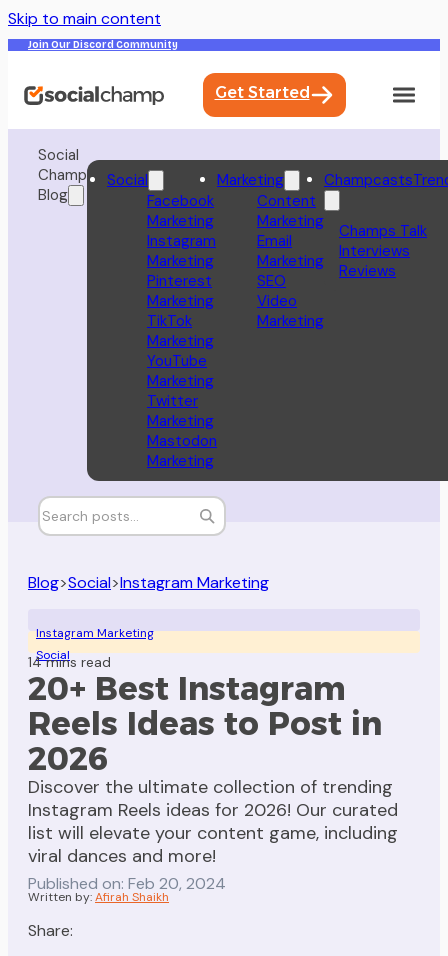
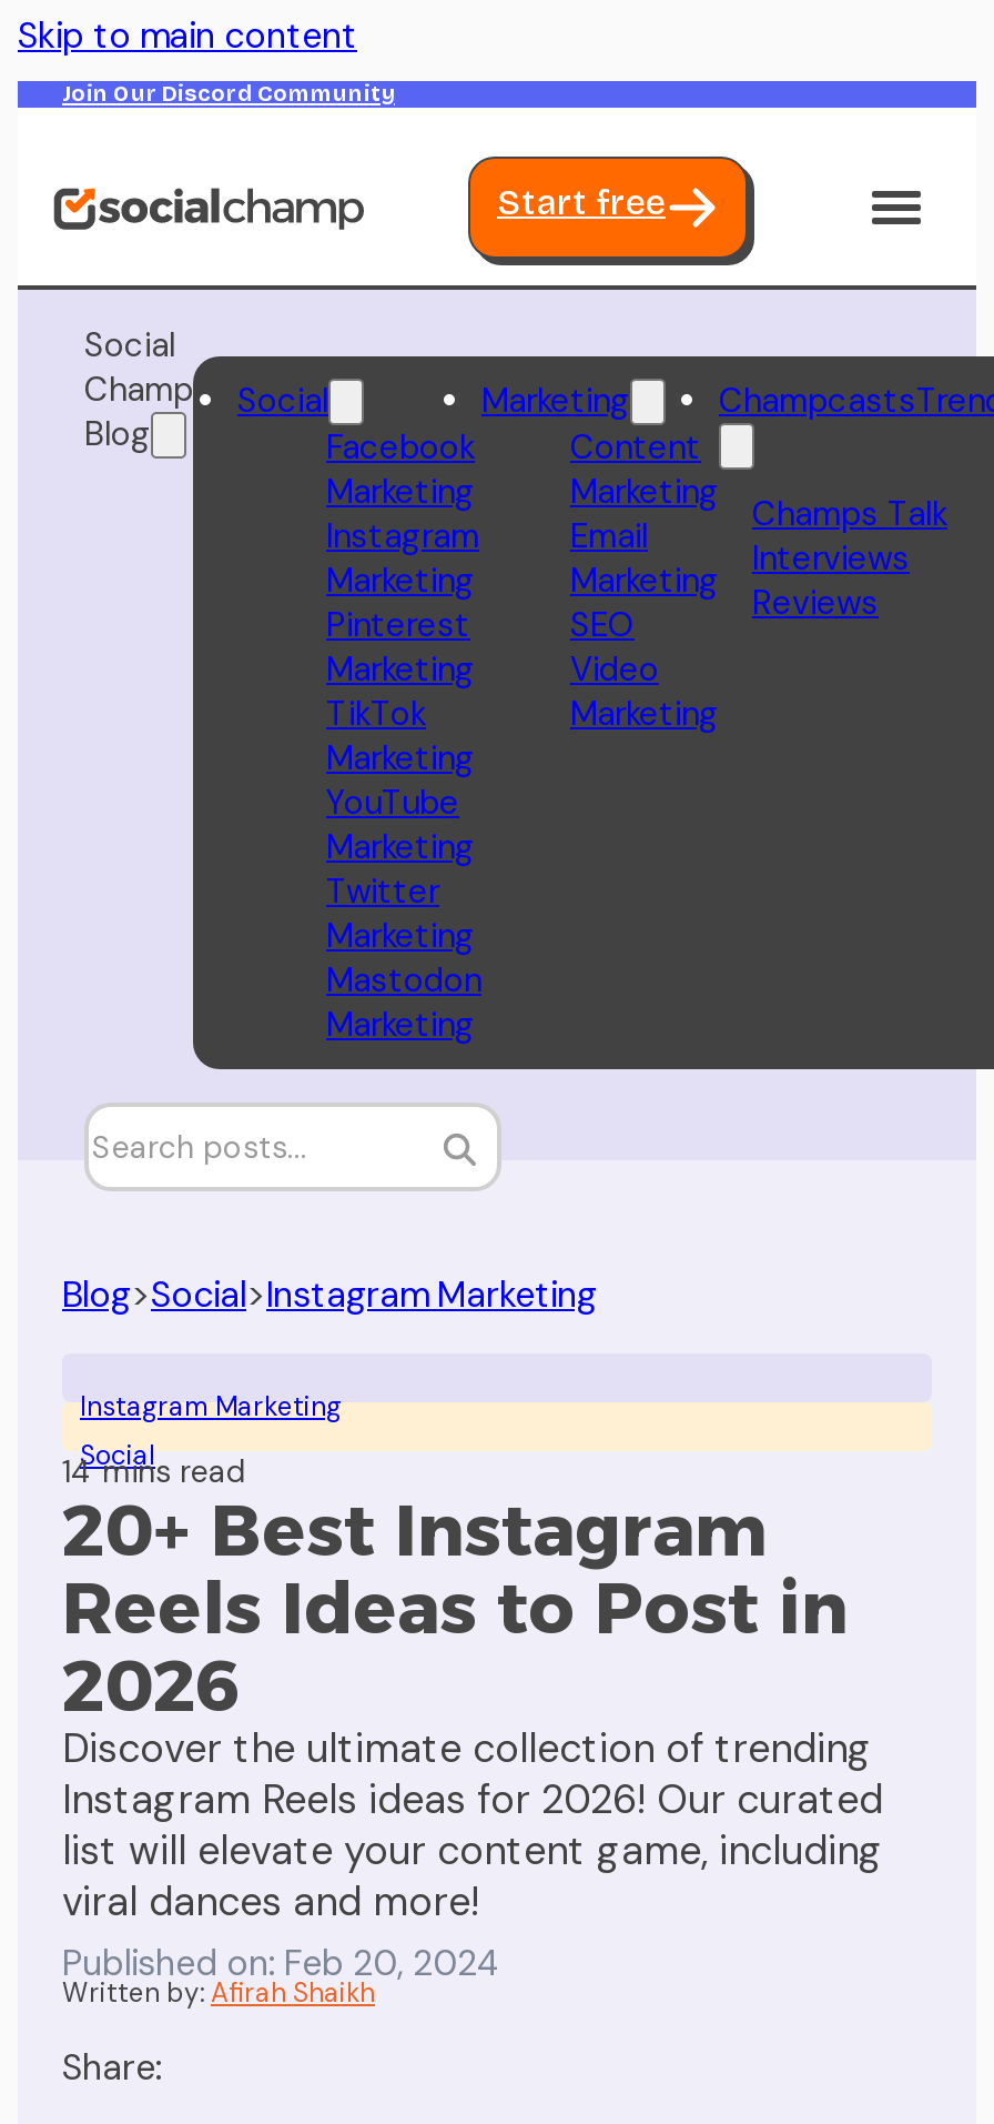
- Get Started
+ Start free
